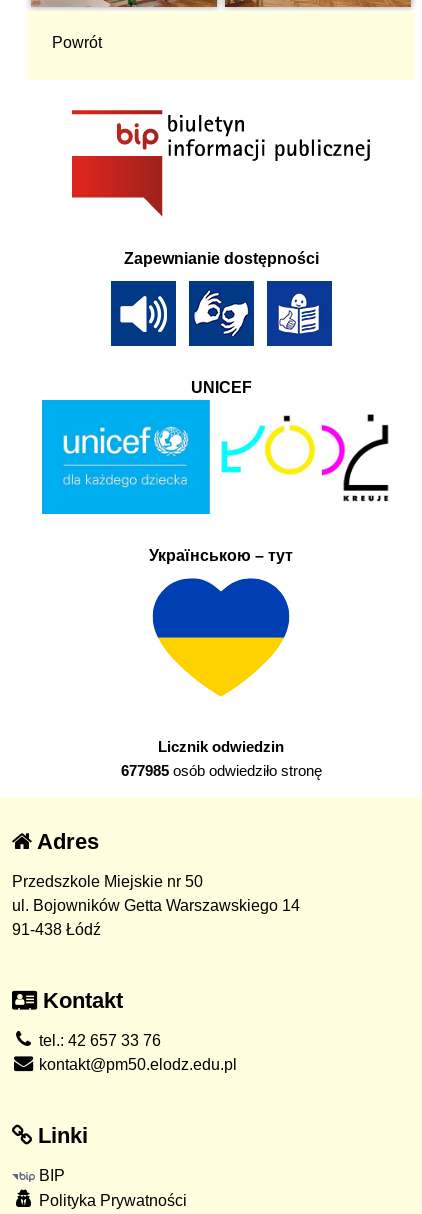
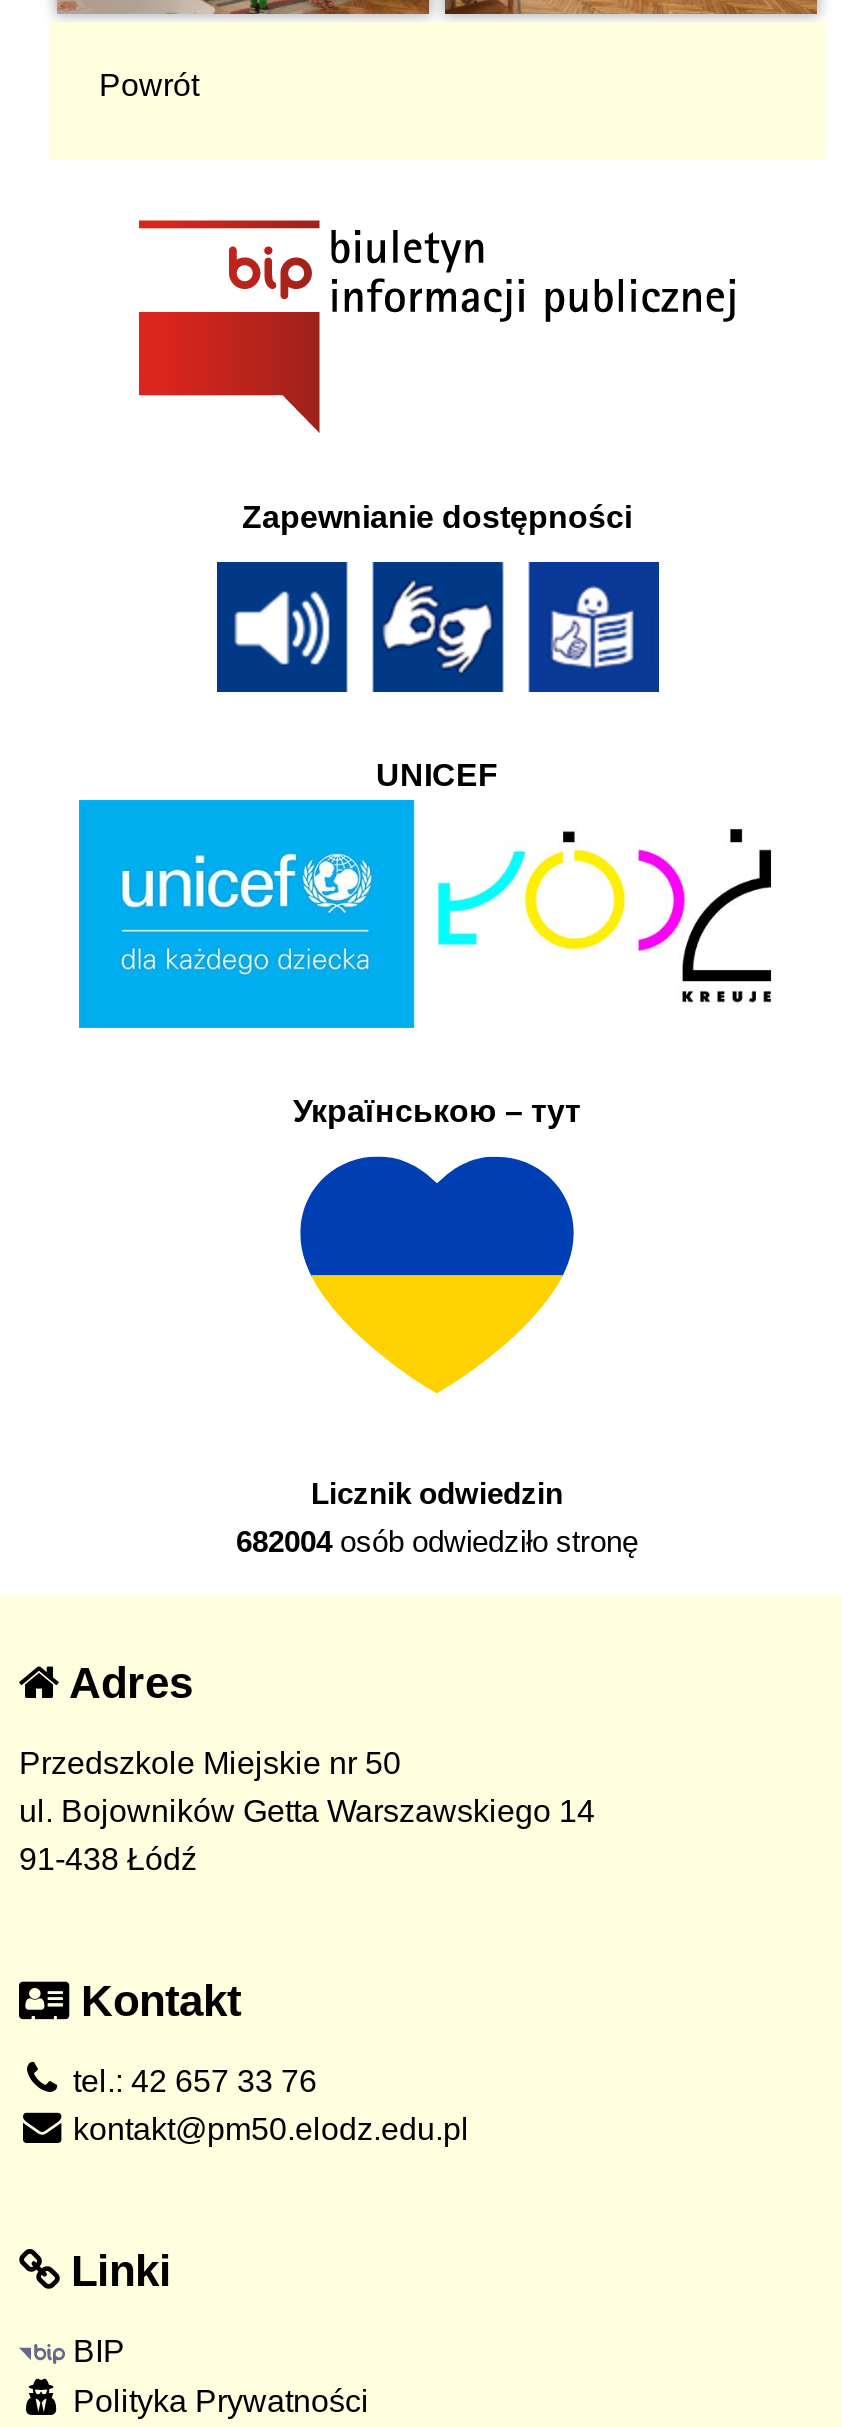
- 677985 osób odwiedziło stronę
+ 682004 osób odwiedziło stronę
